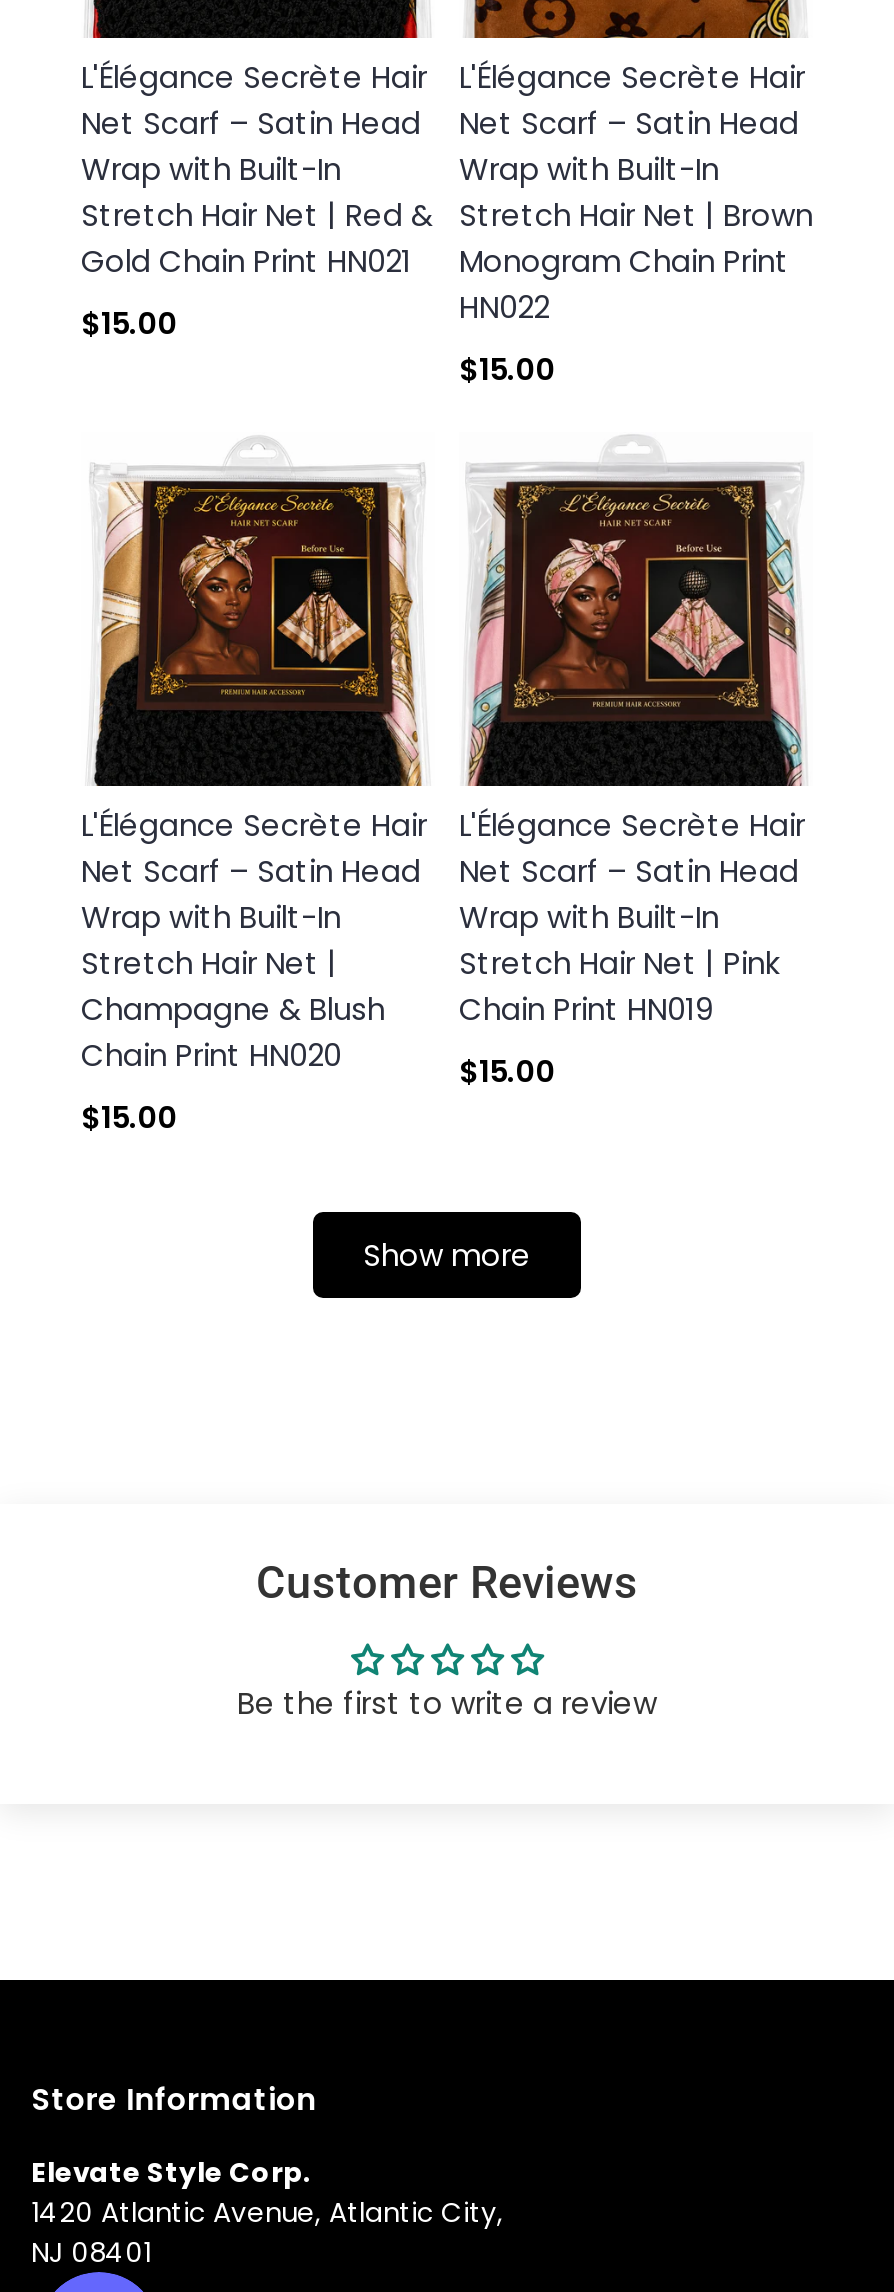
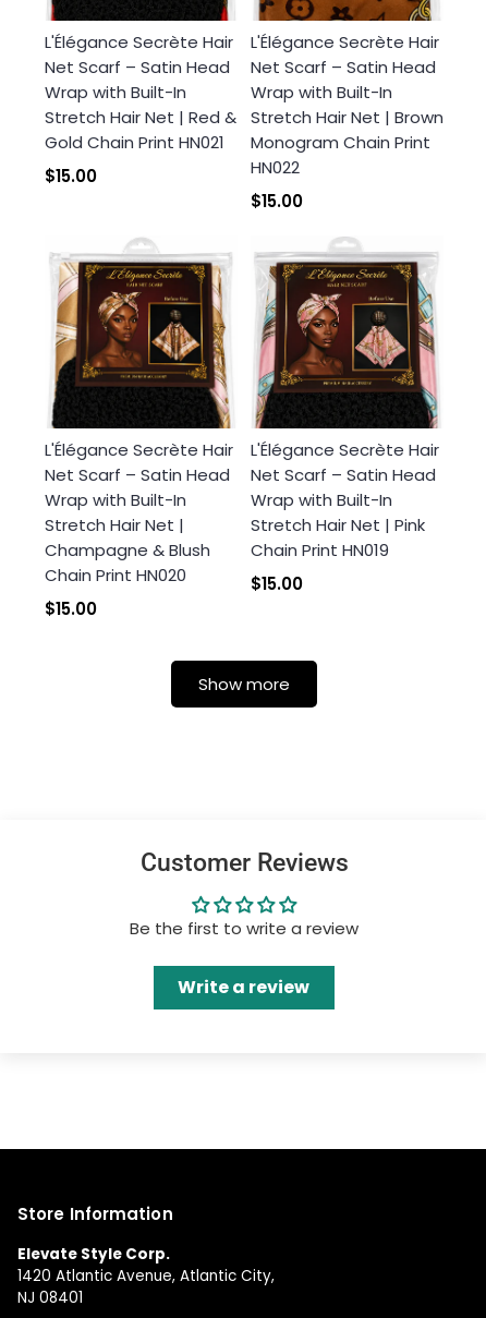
+ Write a review
